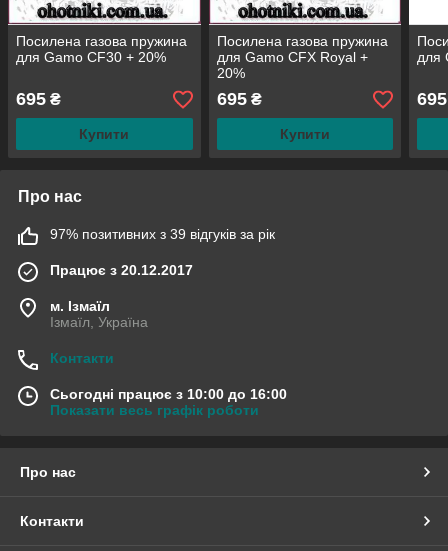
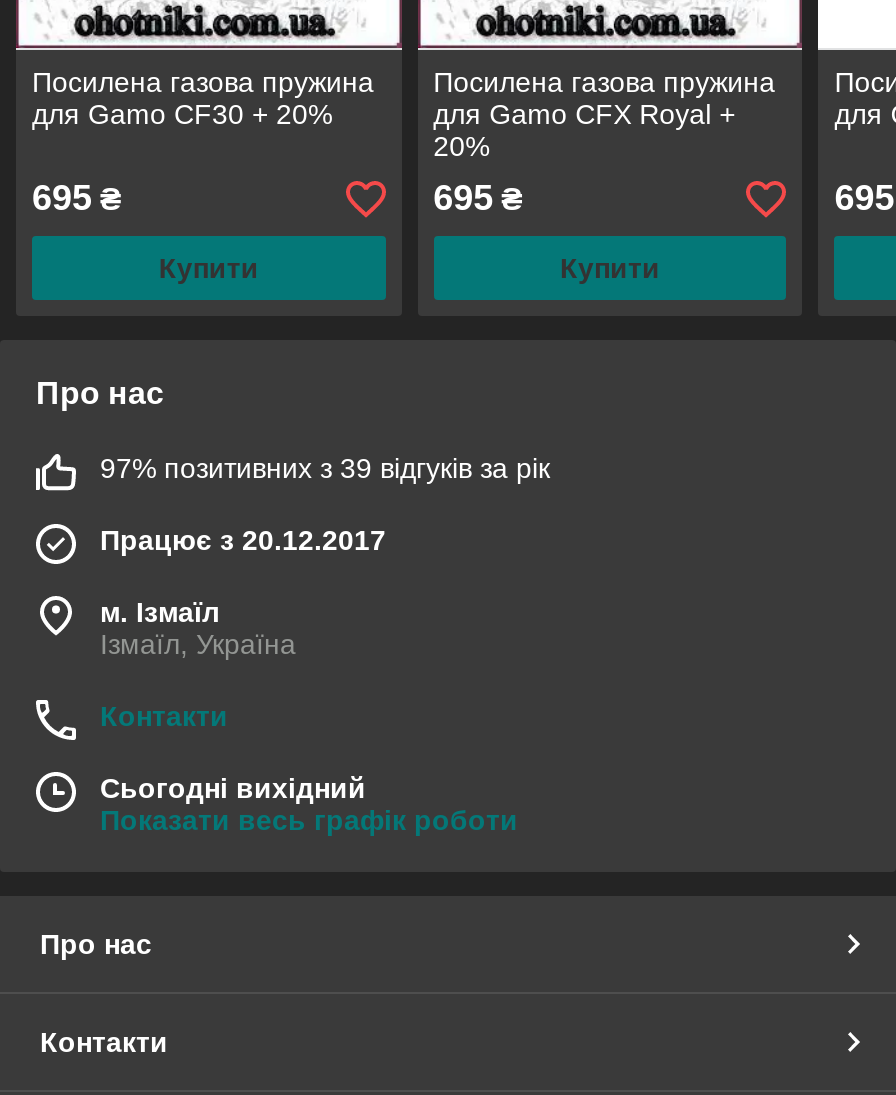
- Сьогодні працює з 10:00 до 16:00
+ Сьогодні вихідний
